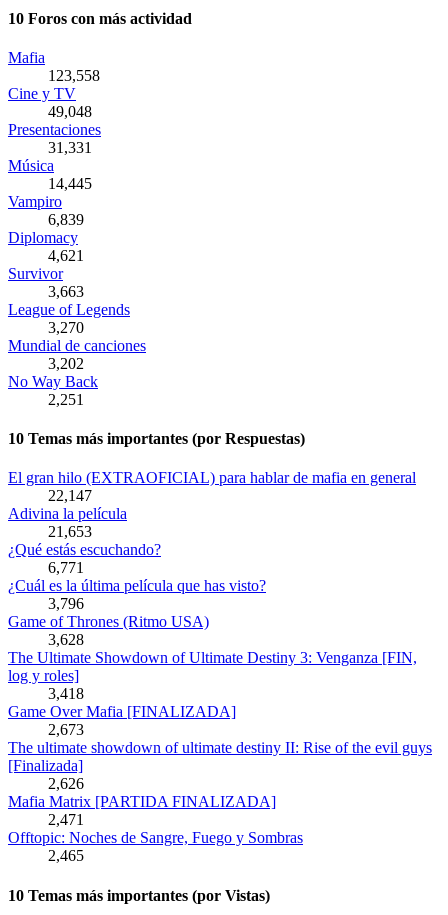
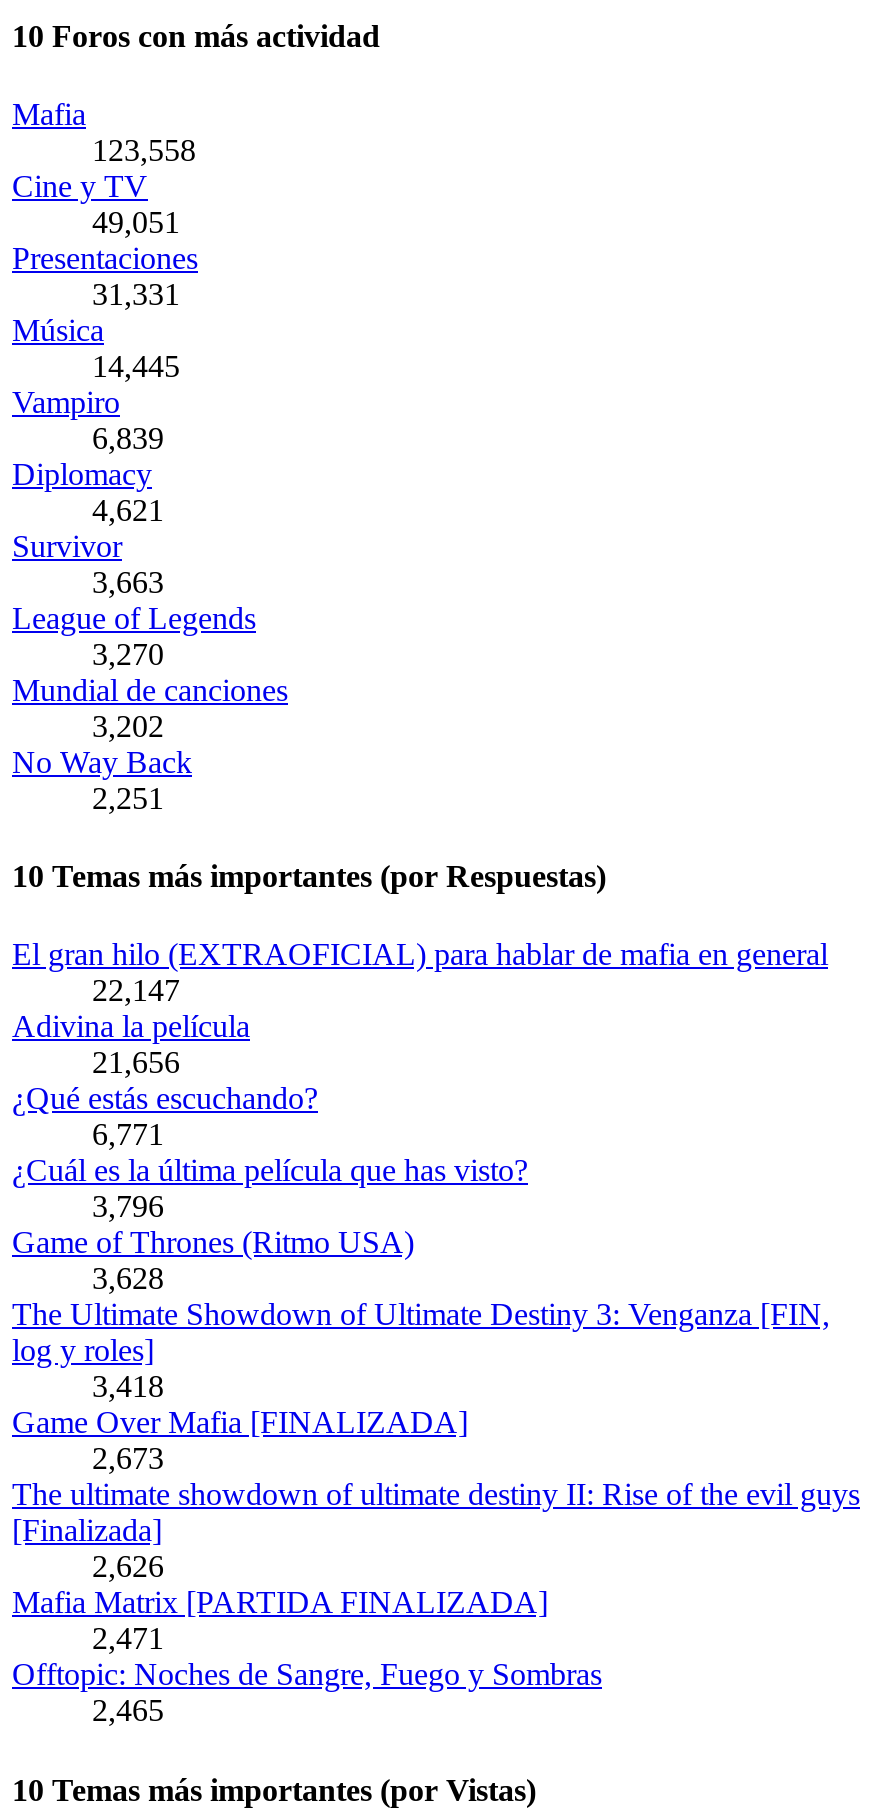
- 49,048
+ 49,051

- 21,653
+ 21,656
